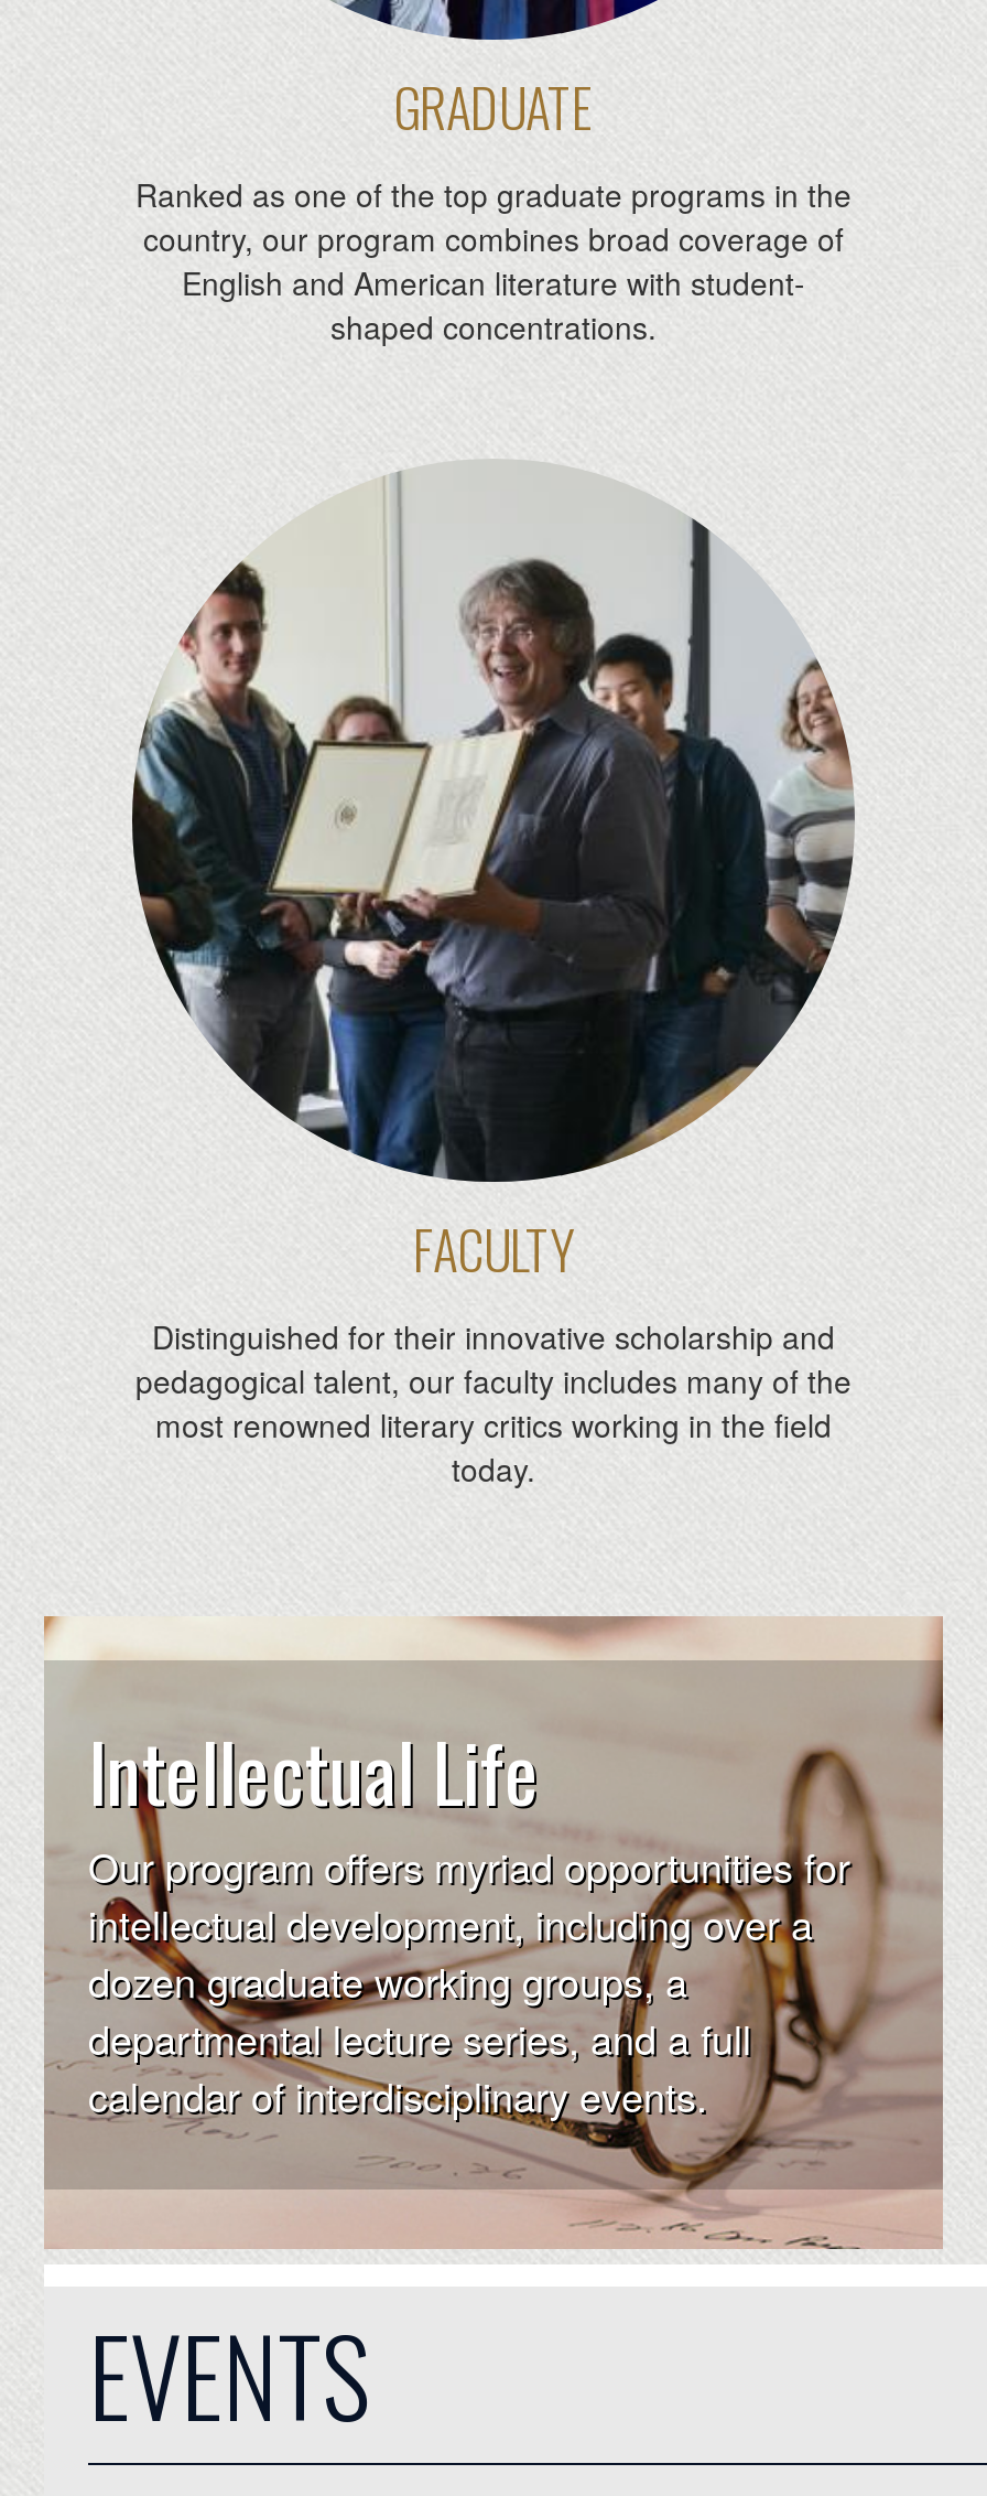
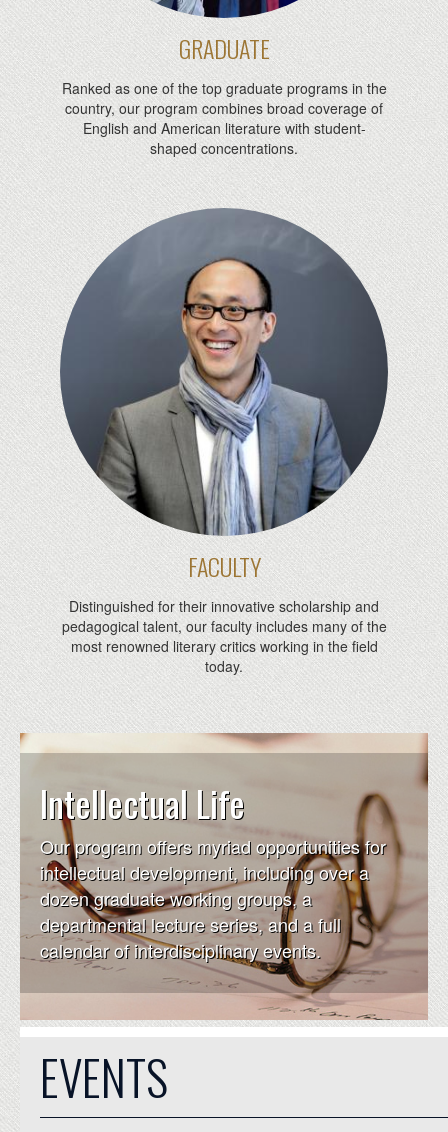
- [image]
+ [image]
